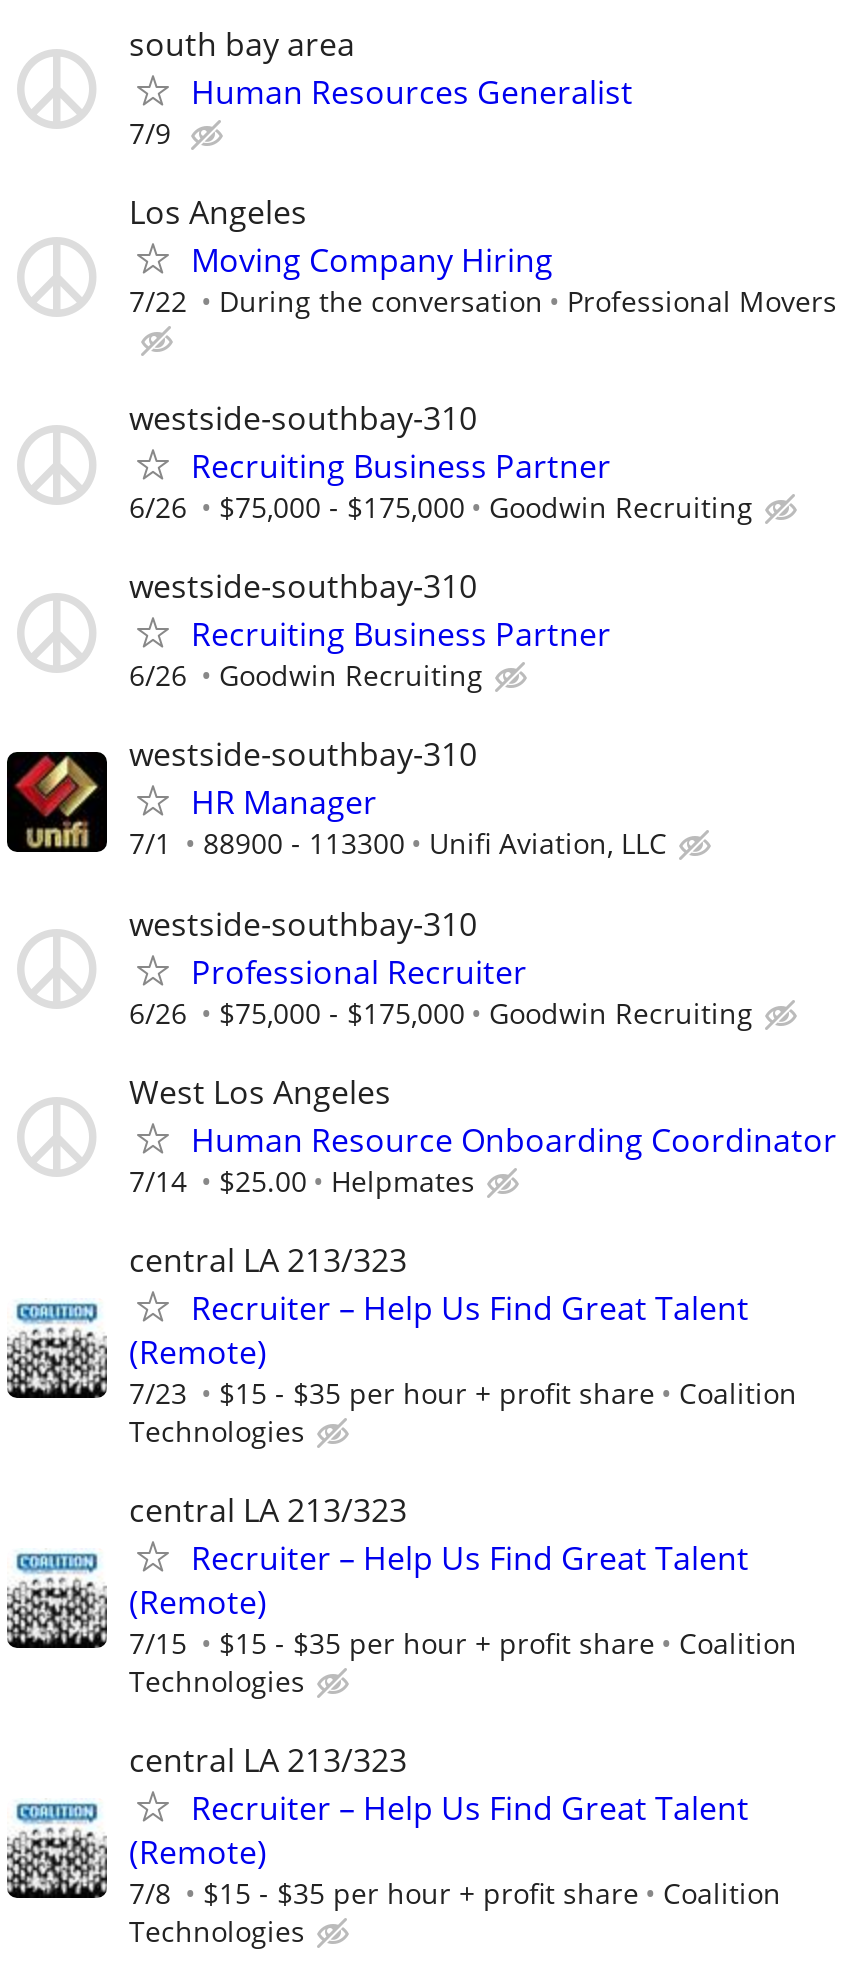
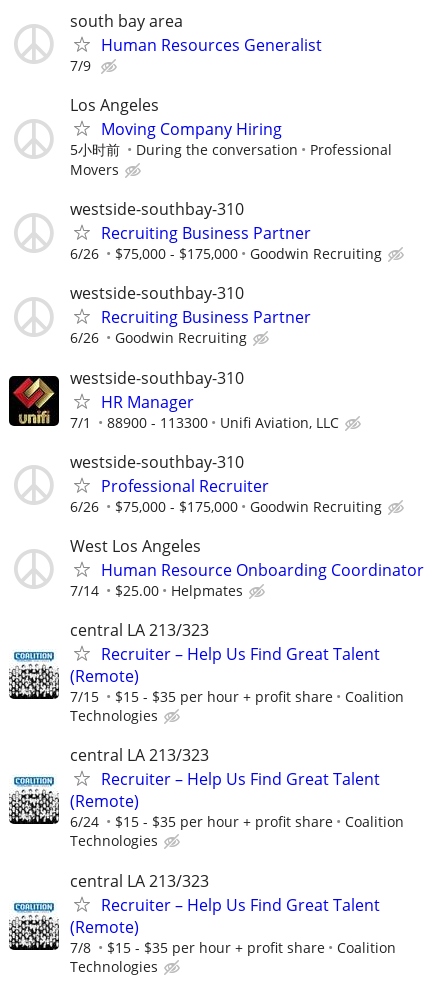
- 7/22
+ 5小时前

- 7/23 $15 - $35 per hour + profit share Coalition
+ 7/15 $15 - $35 per hour + profit share Coalition

- 7/15 $15 - $35 per hour + profit share Coalition
+ 6/24 $15 - $35 per hour + profit share Coalition
